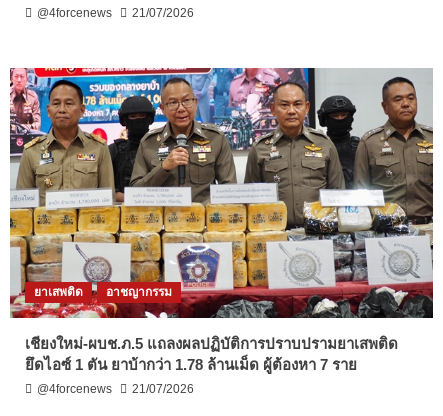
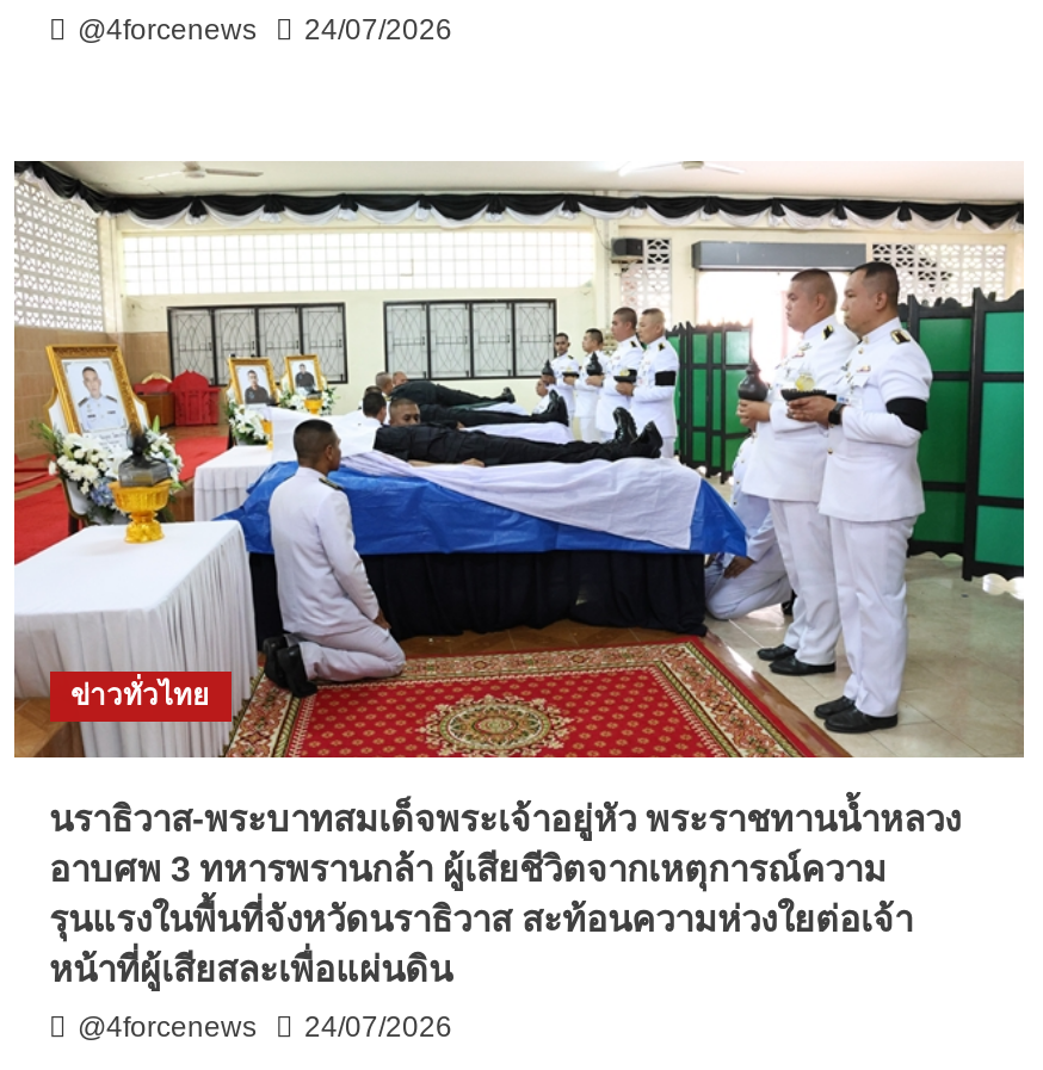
- @4forcenews 21/07/2026
+ @4forcenews 24/07/2026

- [image]
- ยาเสพติด
- อาชญากรรม
+ [image]
+ ข่าวทั่วไทย

- เชียงใหม่-ผบช.ภ.5 แถลงผลปฏิบัติการปราบปรามยาเสพติด
- ยึดไอซ์ 1 ตัน ยาบ้ากว่า 1.78 ล้านเม็ด ผู้ต้องหา 7 ราย
+ นราธิวาส-พระบาทสมเด็จพระเจ้าอยู่หัว พระราชทานน้ำหลวง
+ อาบศพ 3 ทหารพรานกล้า ผู้เสียชีวิตจากเหตุการณ์ความ
+ รุนแรงในพื้นที่จังหวัดนราธิวาส สะท้อนความห่วงใยต่อเจ้า
+ หน้าที่ผู้เสียสละเพื่อแผ่นดิน

- @4forcenews 21/07/2026
+ @4forcenews 24/07/2026
